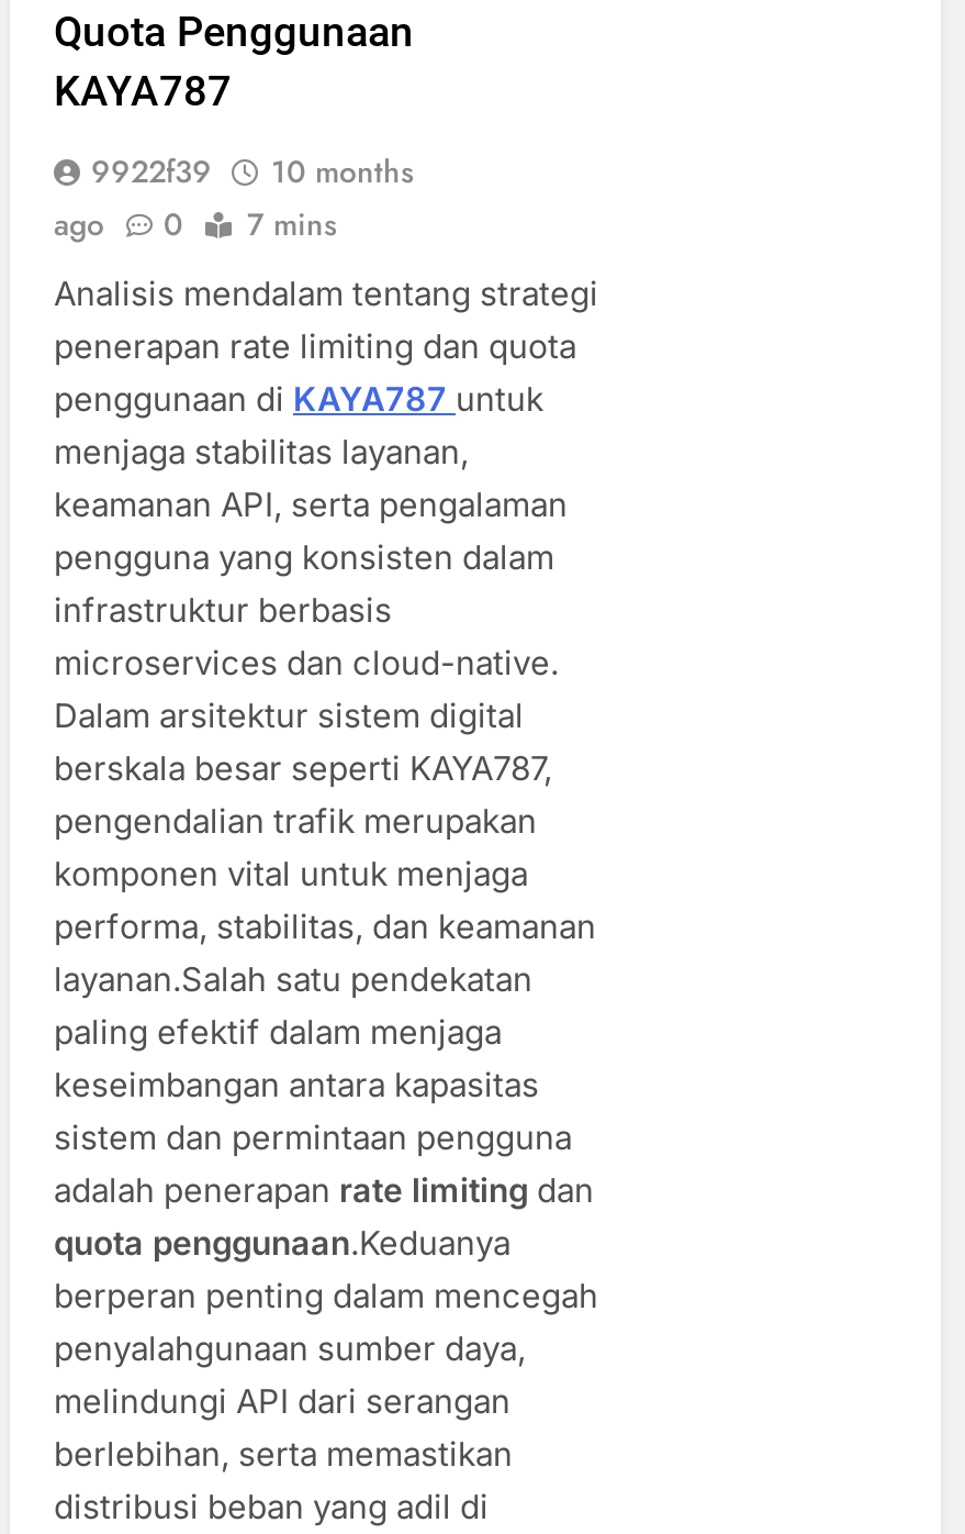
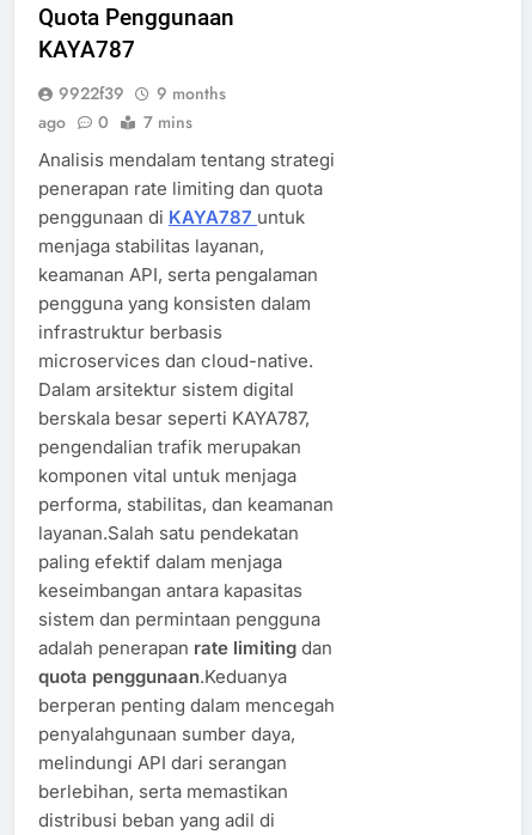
- 9922f39 10 months
+ 9922f39 9 months
